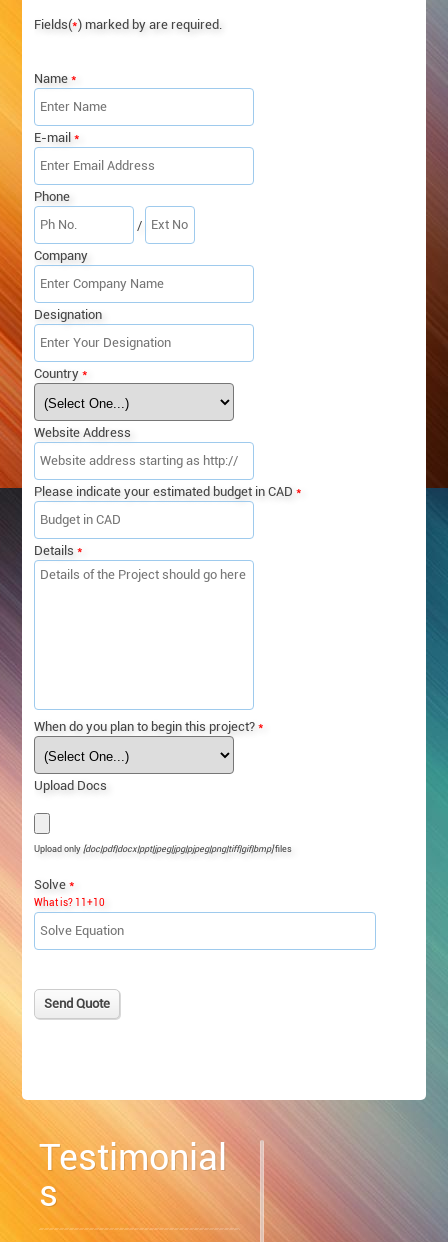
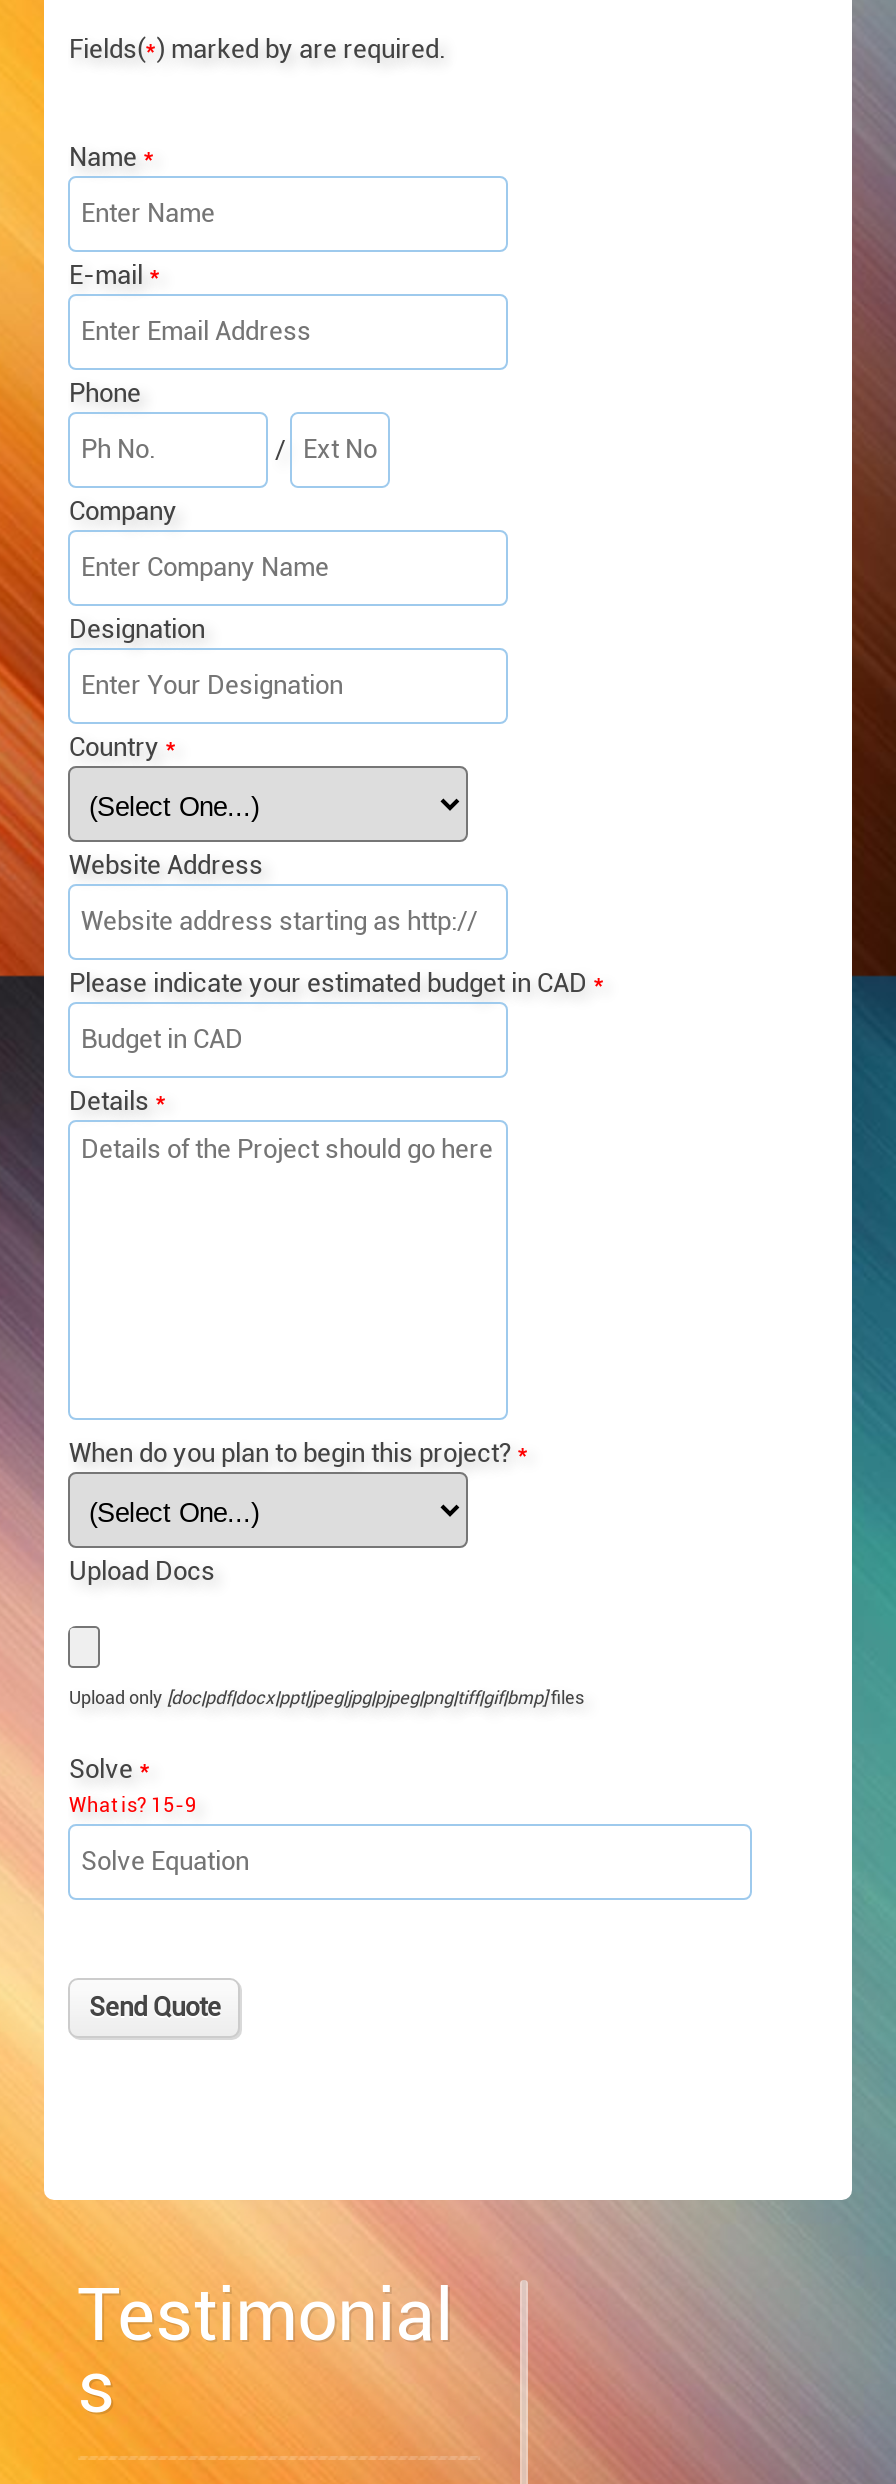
- What is? 11+10
+ What is? 15-9
